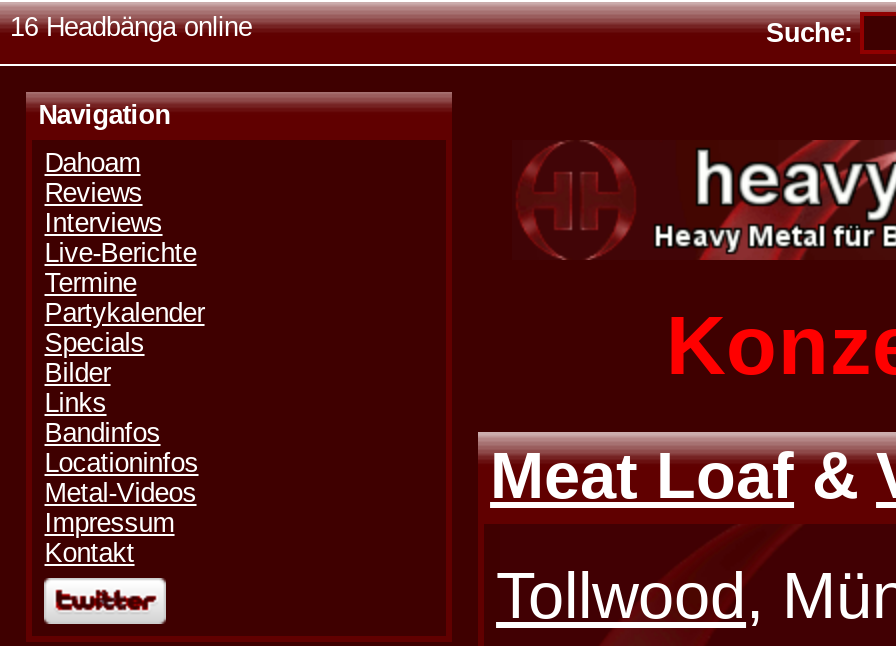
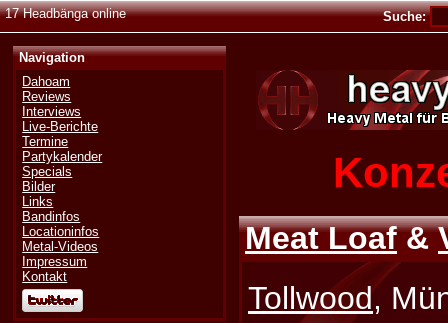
- 16 Headbänga online
+ 17 Headbänga online
